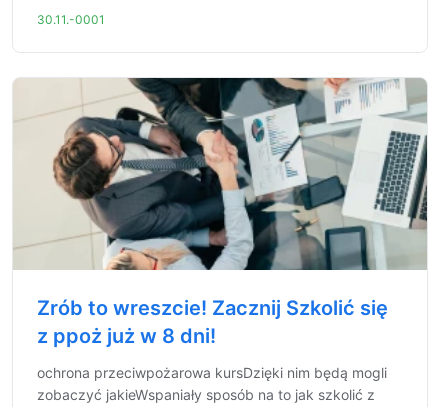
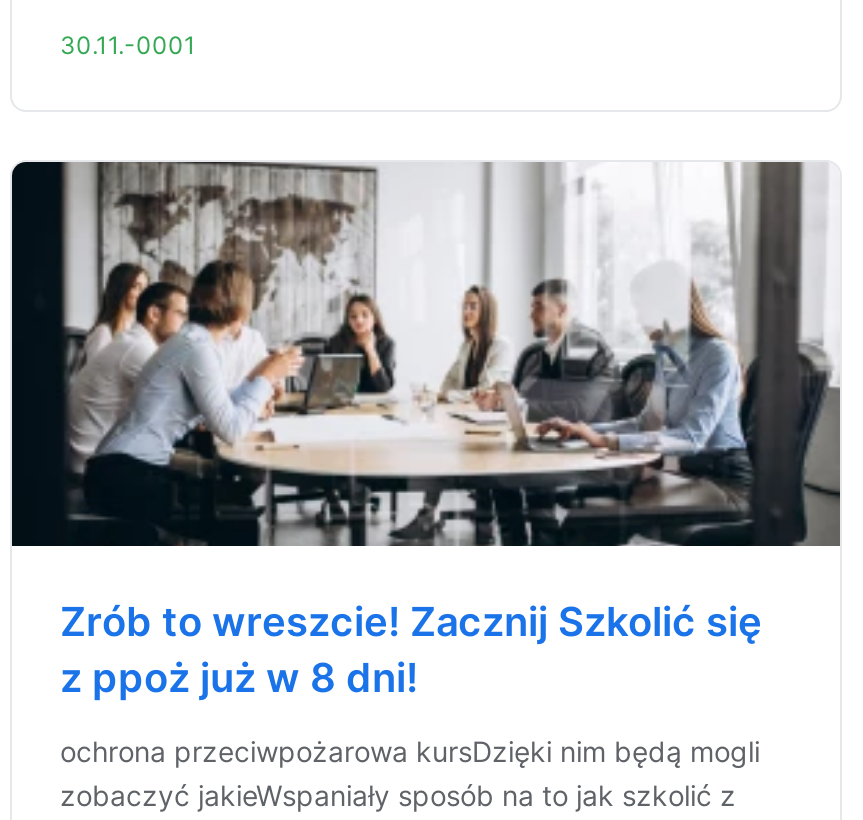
- [image]
+ [image]
